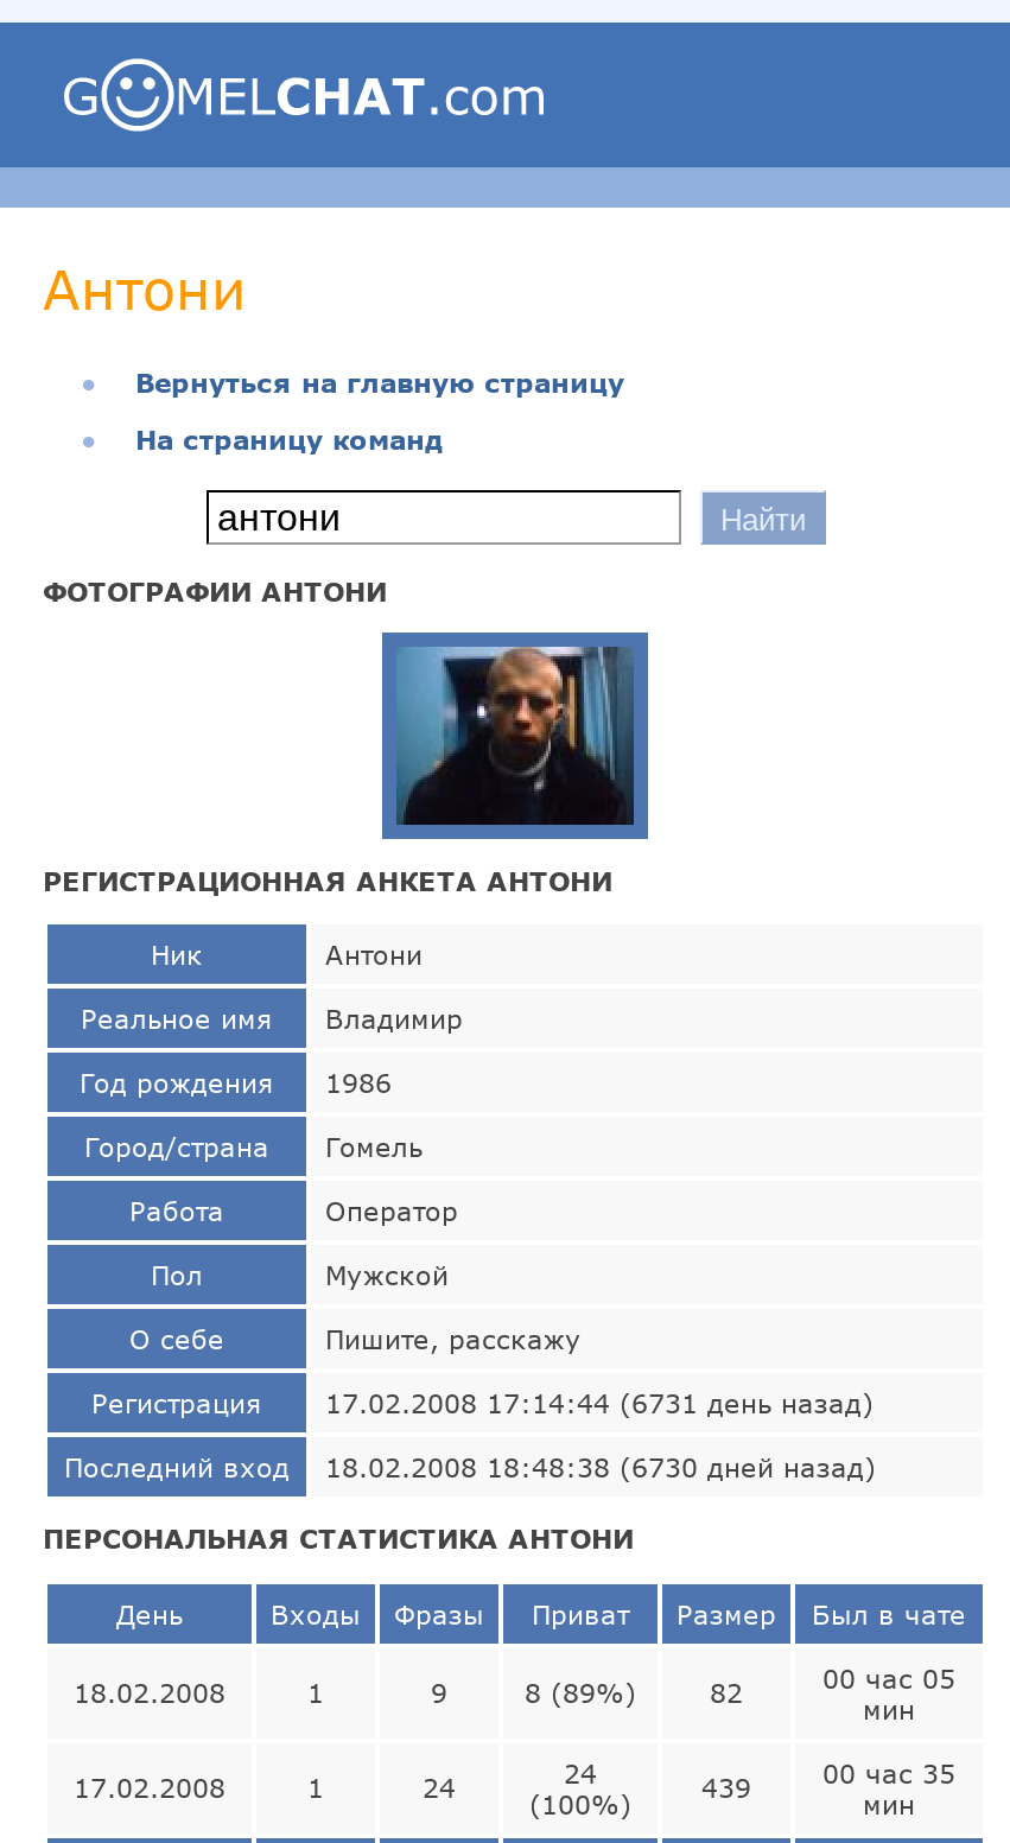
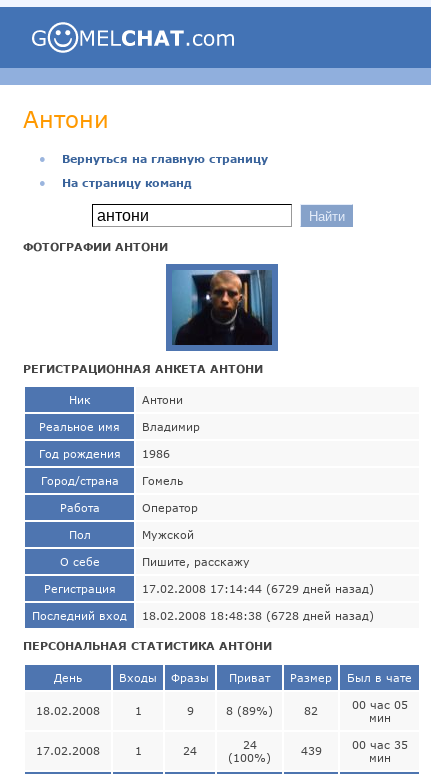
- 17.02.2008 17:14:44 (6731 день назад)
+ 17.02.2008 17:14:44 (6729 дней назад)

- Последний вход 18.02.2008 18:48:38 (6730 дней назад)
+ Последний вход 18.02.2008 18:48:38 (6728 дней назад)
